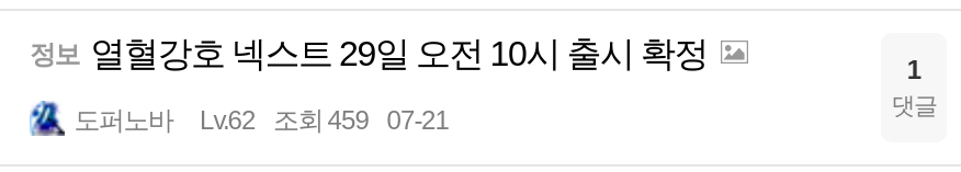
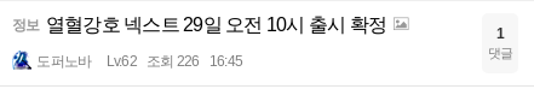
- 도퍼노바 Lv.62 조회 459 07-21
+ 도퍼노바 Lv.62 조회 226 16:45
